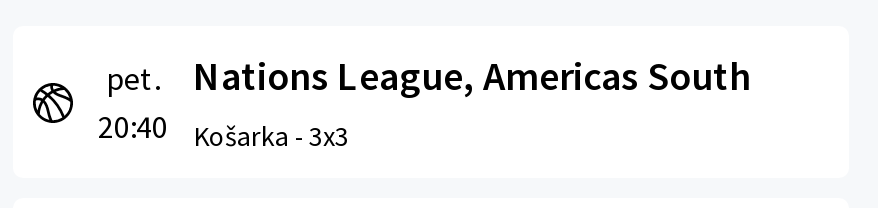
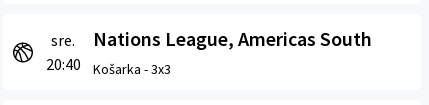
- pet.
+ sre.
